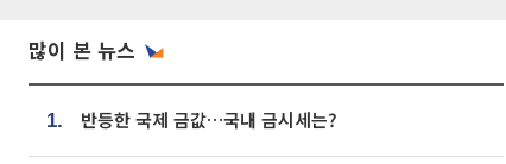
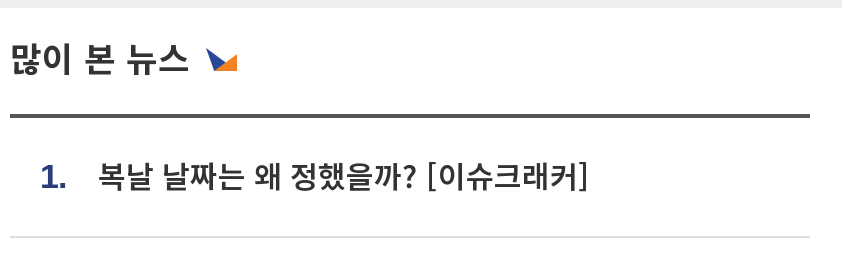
- 반등한 국제 금값…국내 금시세는?
+ 복날 날짜는 왜 정했을까? [이슈크래커]
